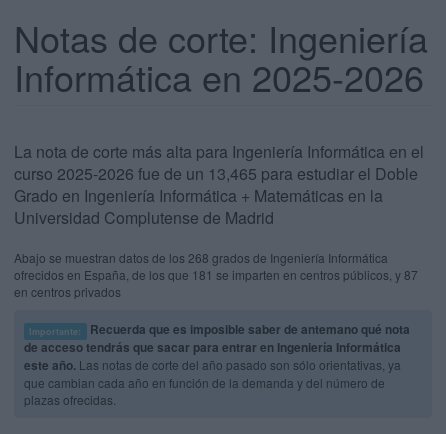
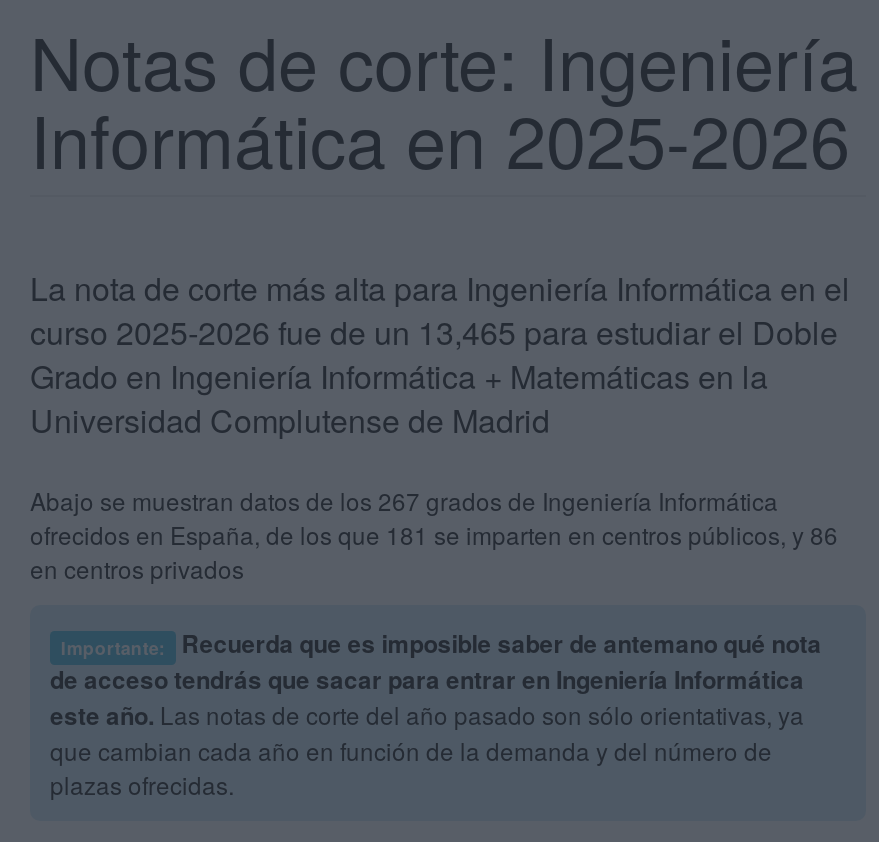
- Abajo se muestran datos de los 268 grados de Ingeniería Informática
+ Abajo se muestran datos de los 267 grados de Ingeniería Informática

- ofrecidos en España, de los que 181 se imparten en centros públicos, y 87
+ ofrecidos en España, de los que 181 se imparten en centros públicos, y 86
